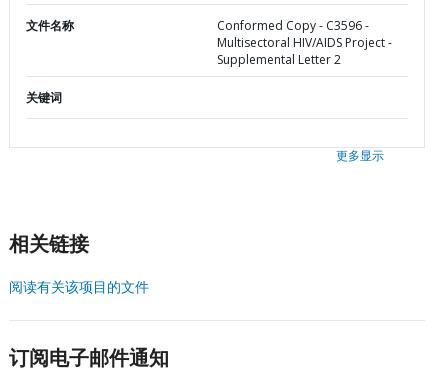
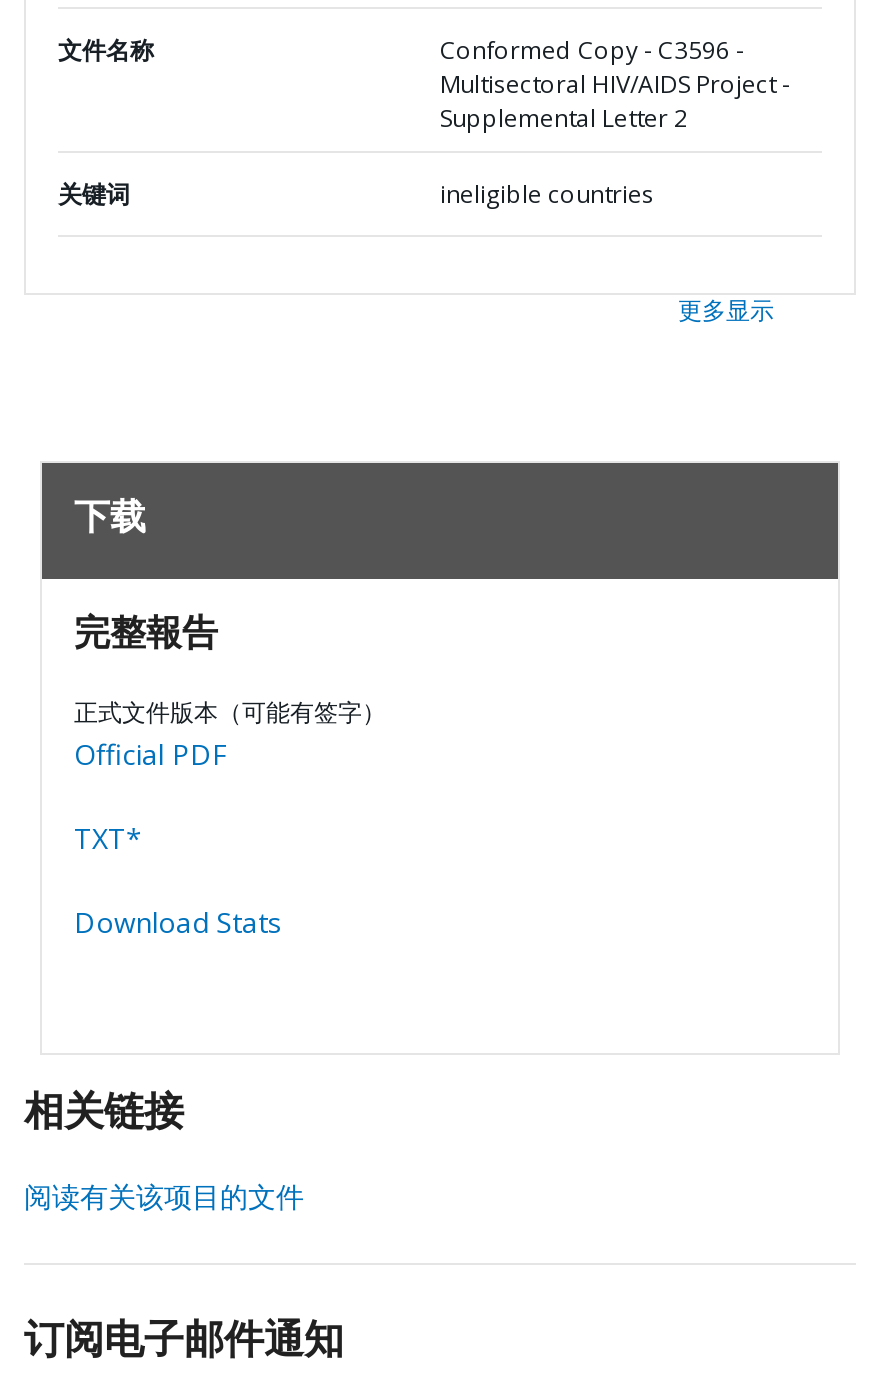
+ ineligible countries

+ 下载
+ 完整報告
+ 正式文件版本（可能有签字）
+ Official PDF
+ TXT*
+ Download Stats
